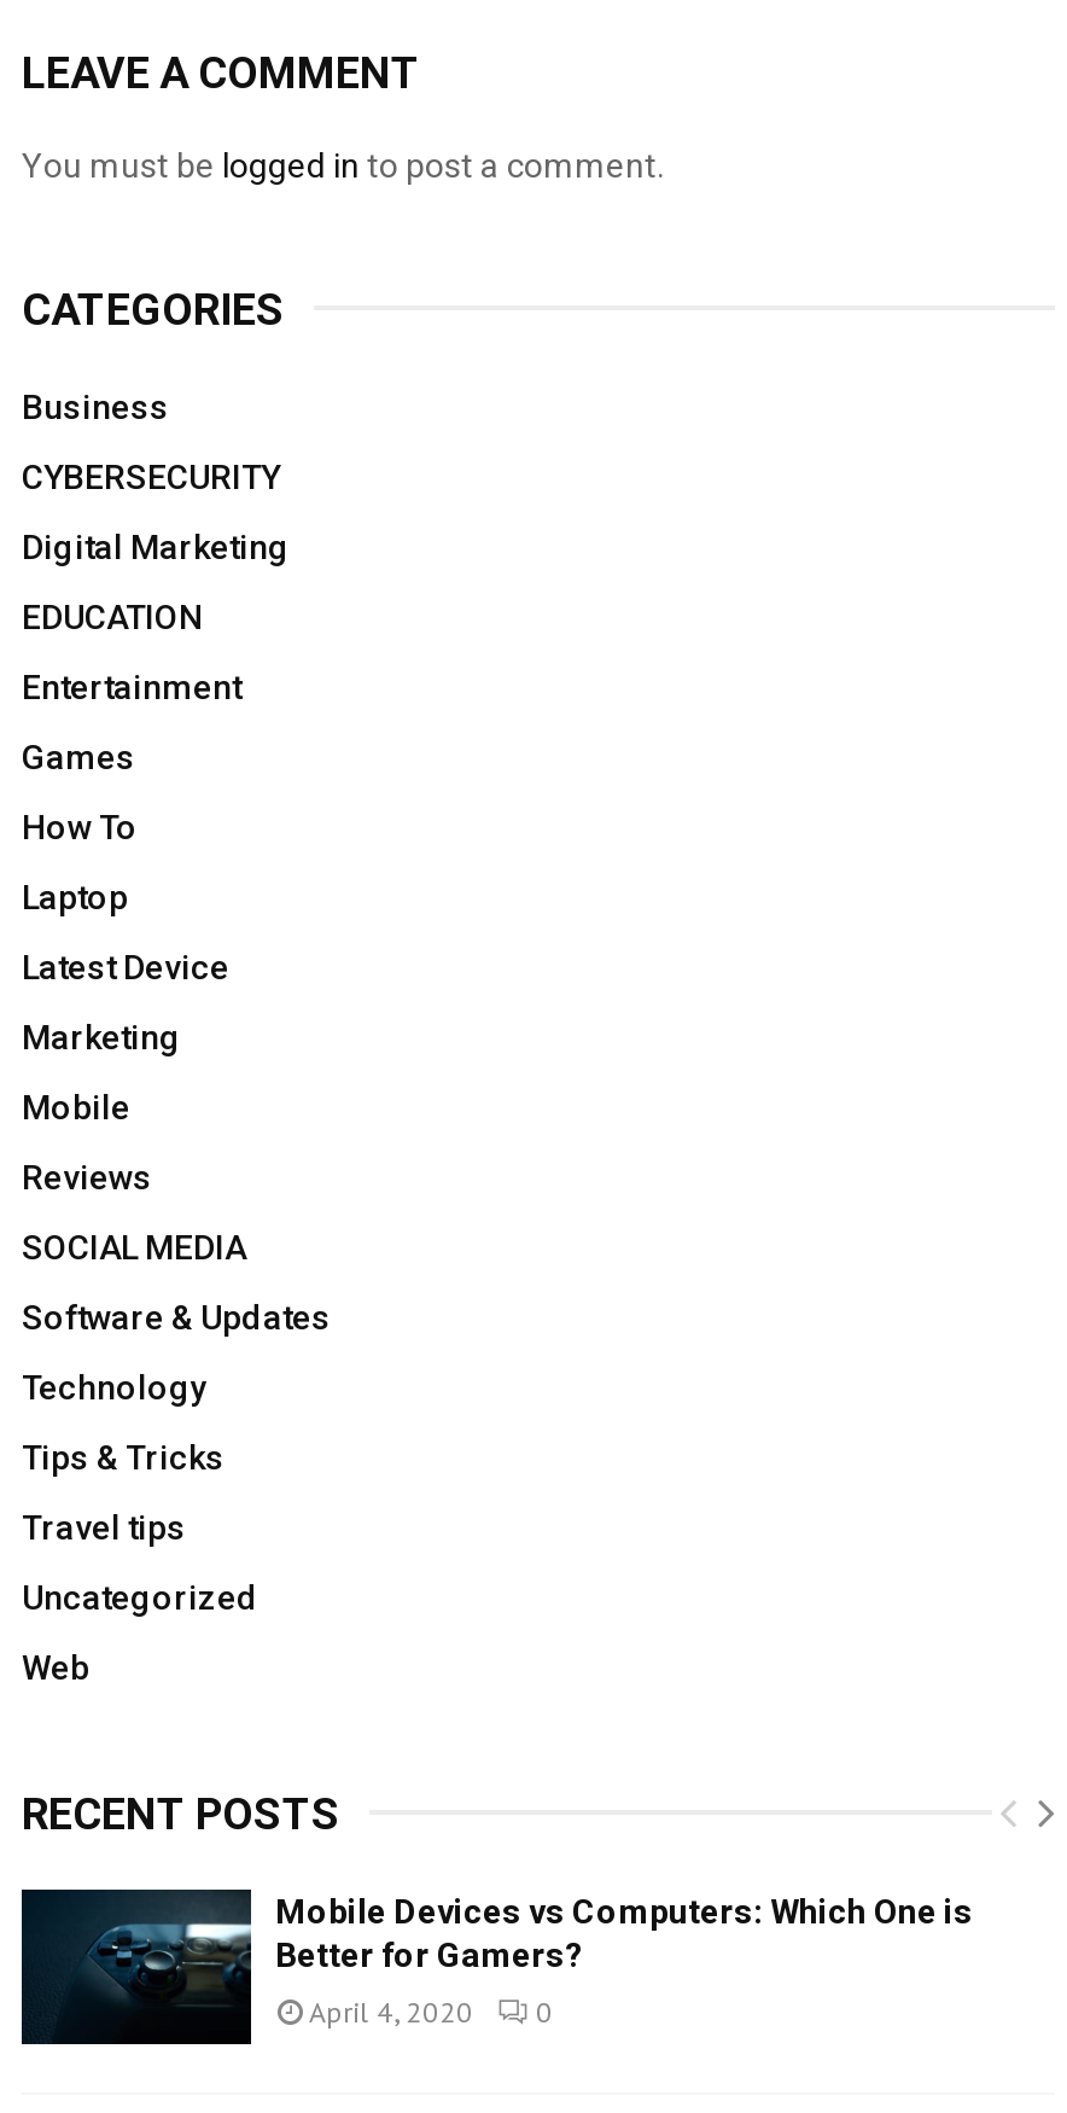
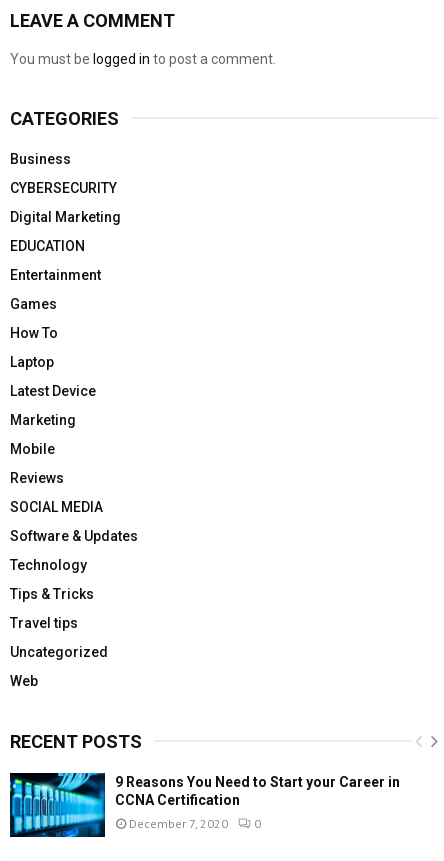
- [image]
- Mobile Devices vs Computers: Which One is
- Better for Gamers?
+ [image]
+ 9 Reasons You Need to Start your Career in
+ CCNA Certification

- April 4, 2020 0
+ December 7, 2020 0
